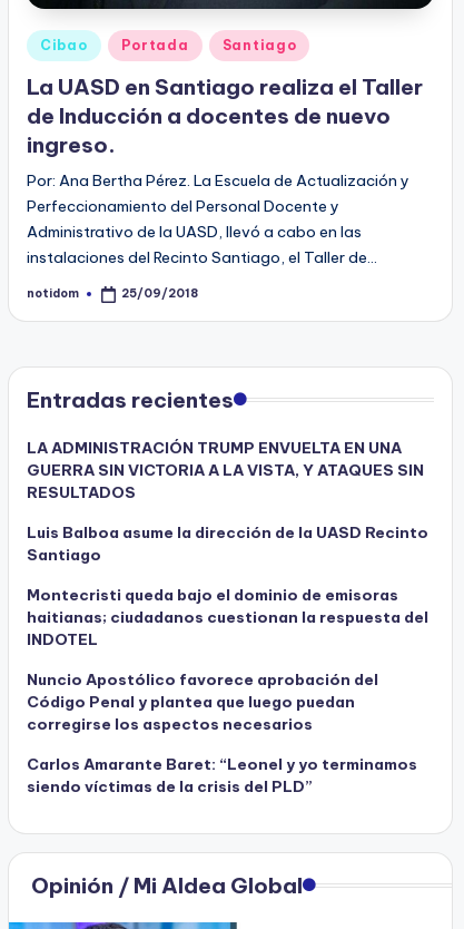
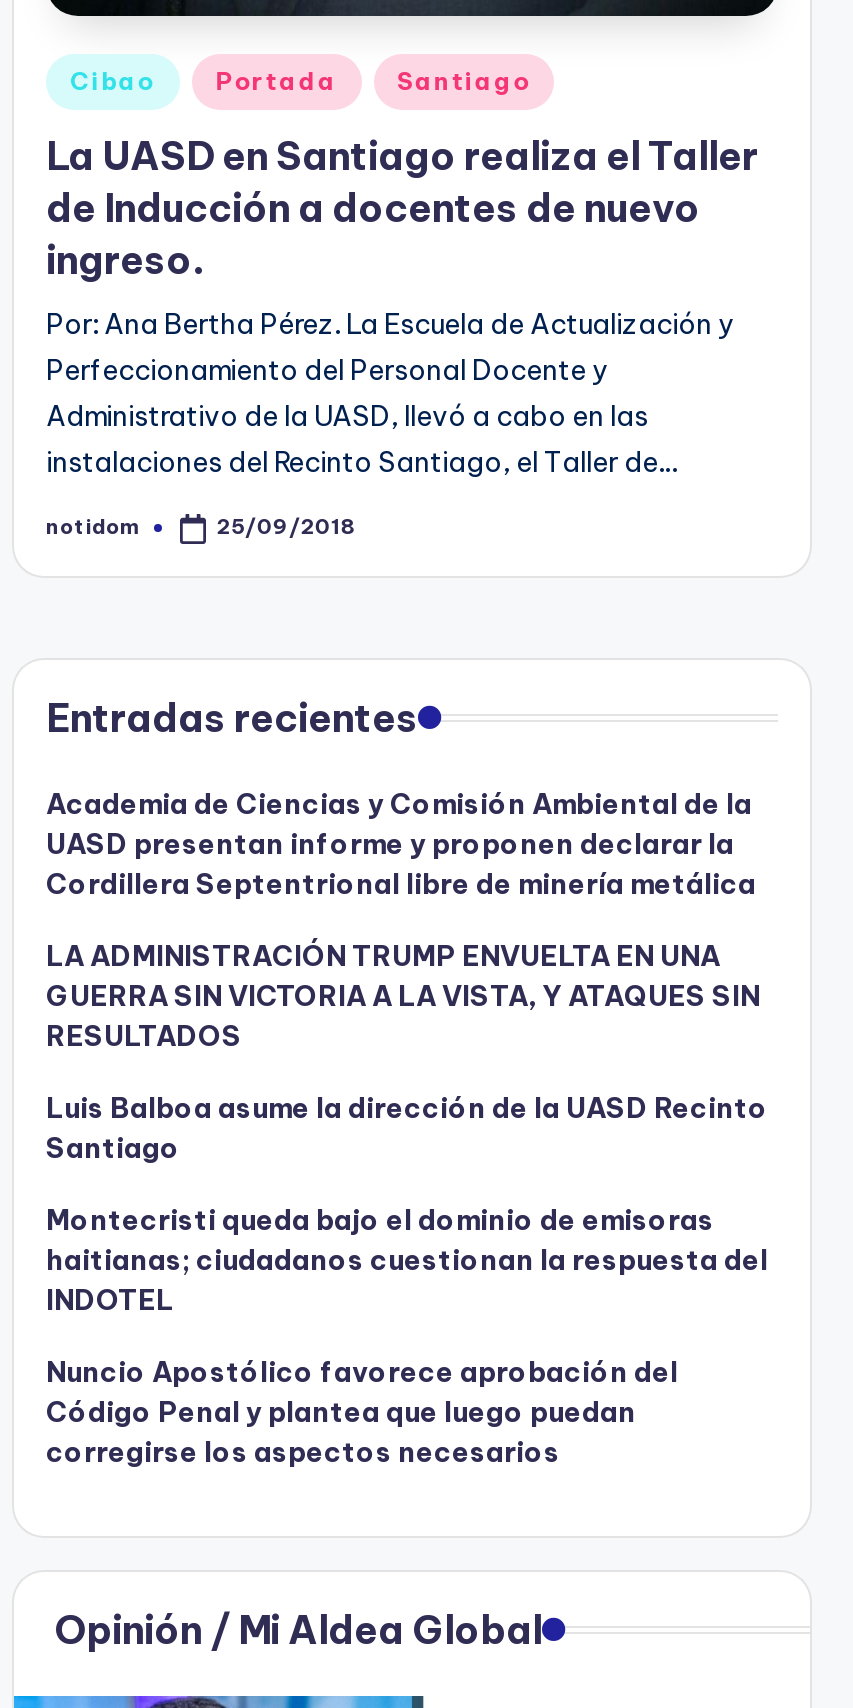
+ Academia de Ciencias y Comisión Ambiental de la
+ UASD presentan informe y proponen declarar la
+ Cordillera Septentrional libre de minería metálica

moved down: LA ADMINISTRACIÓN TRUMP ENVUELTA EN UNA | GUERRA SIN VICTORIA A LA VISTA, Y ATAQUES SIN | RESULTADOS | ... | Código Penal y plantea que luego puedan | corregirse los aspectos necesarios

- Carlos Amarante Baret: “Leonel y yo terminamos
- siendo víctimas de la crisis del PLD”
